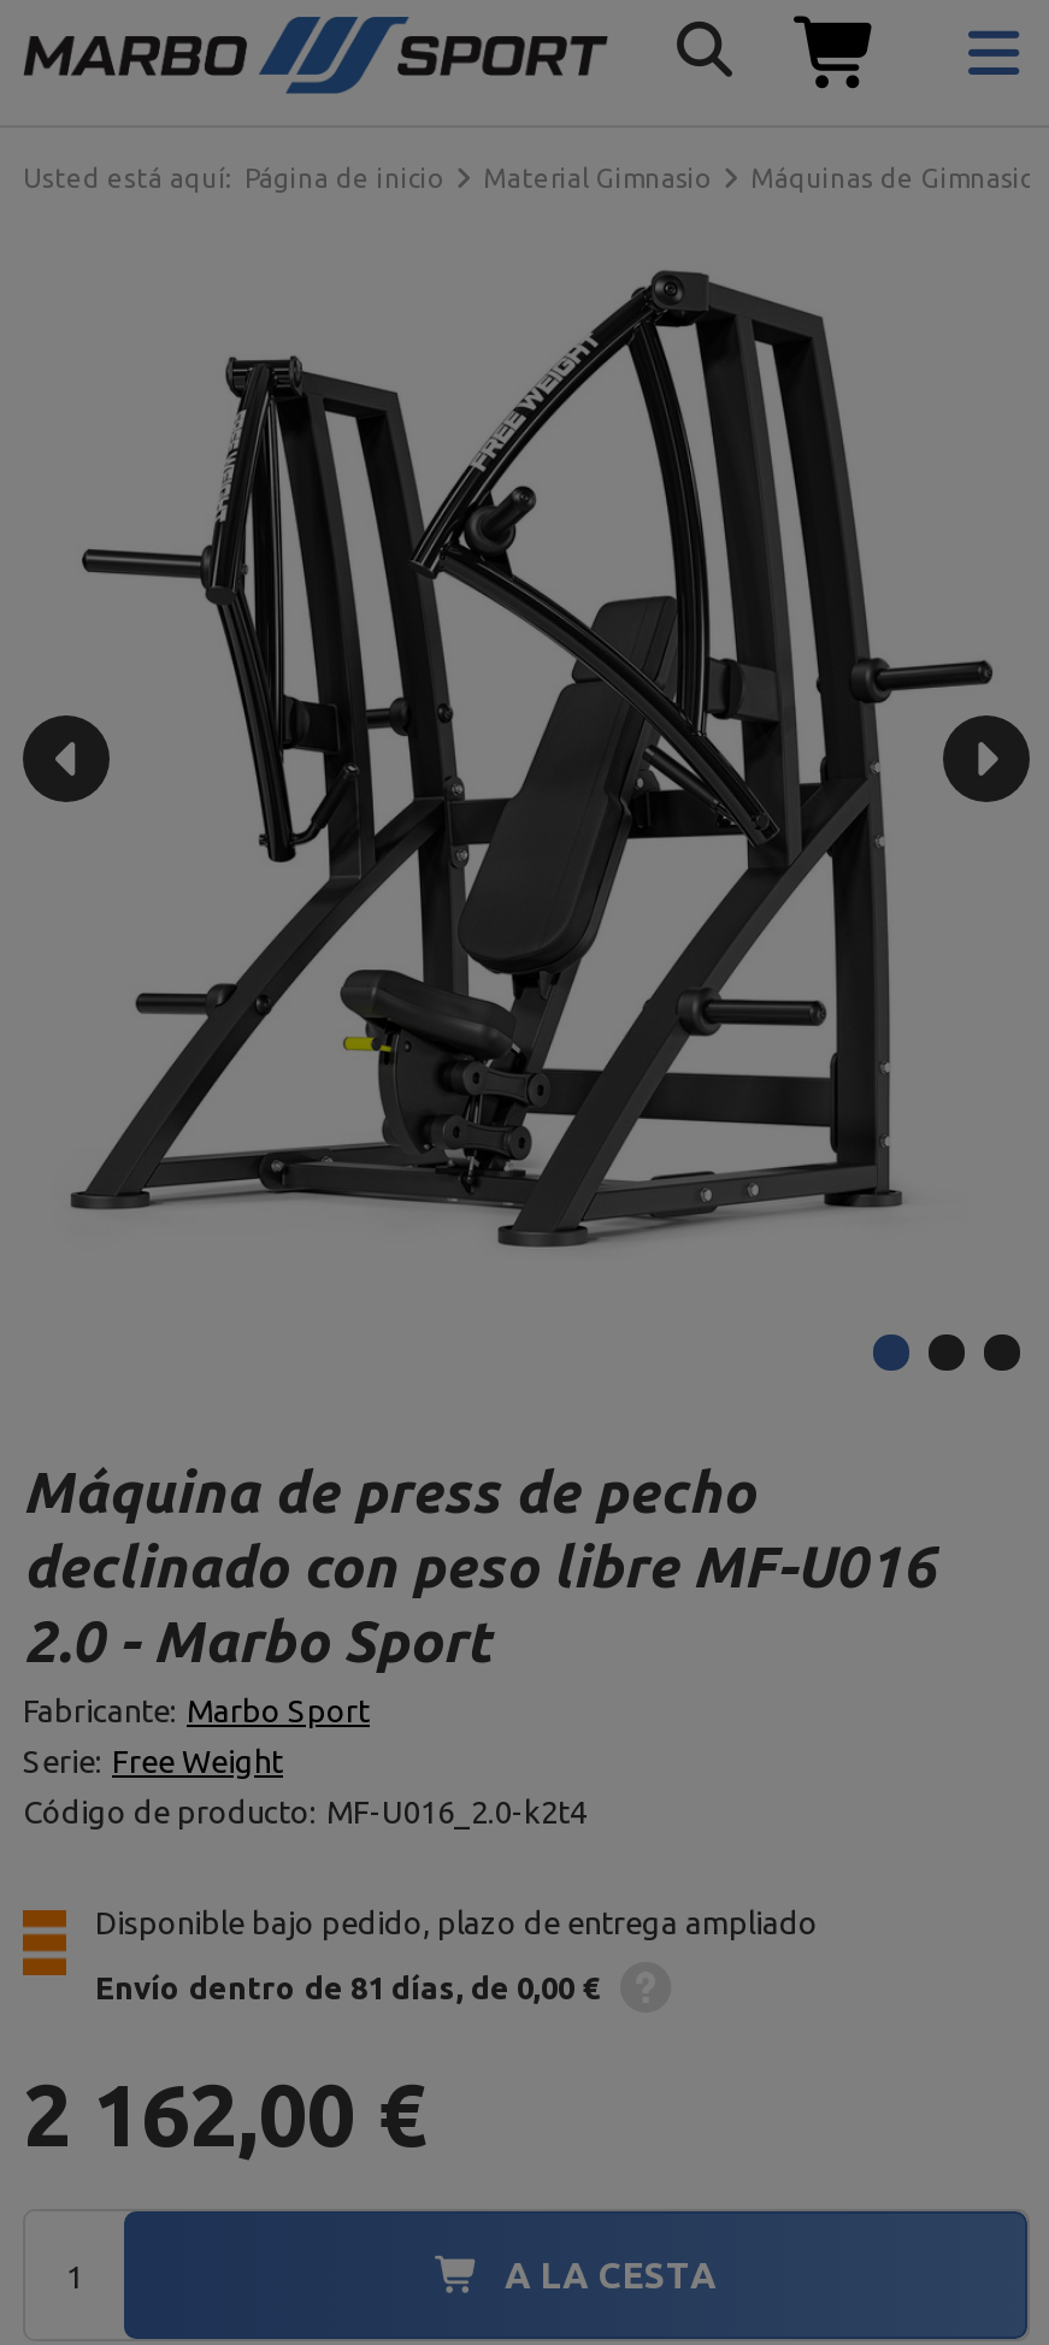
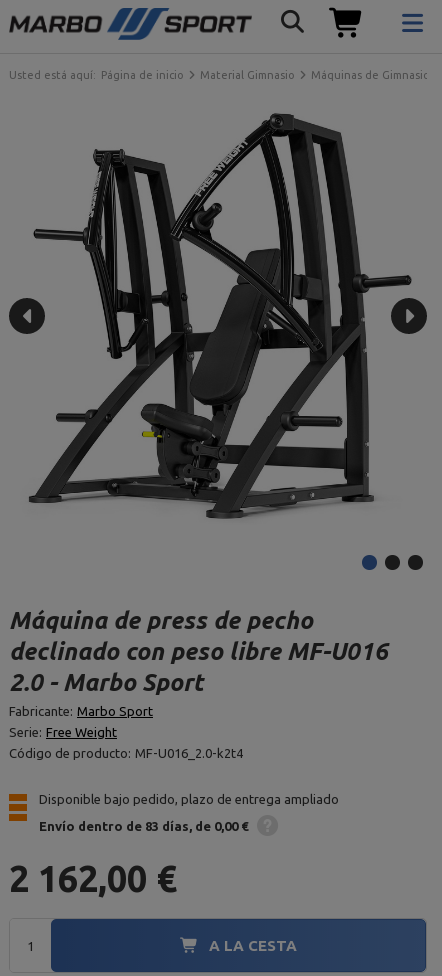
- Envío dentro de 81 días de 0,00 €
+ Envío dentro de 83 días de 0,00 €
